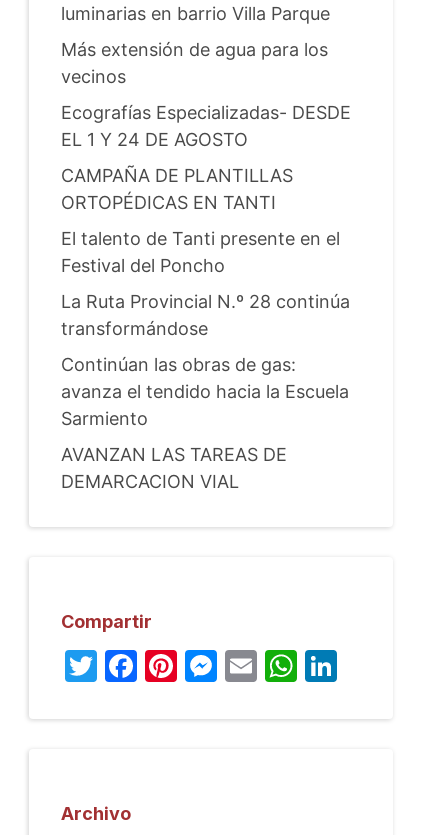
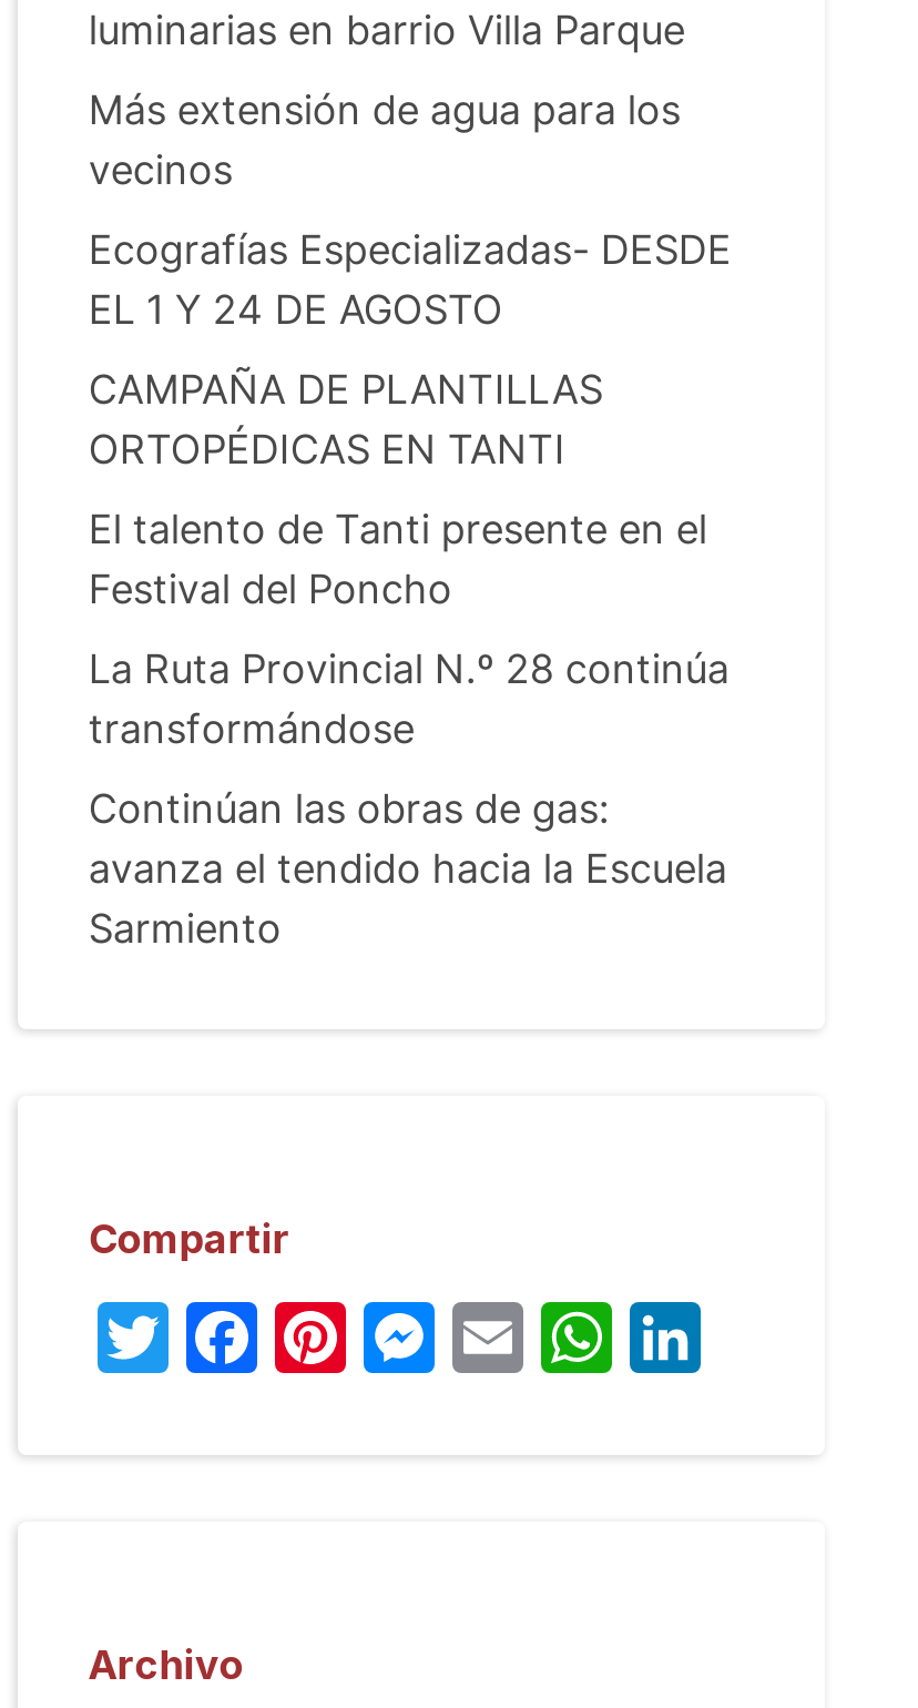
- AVANZAN LAS TAREAS DE
- DEMARCACION VIAL
